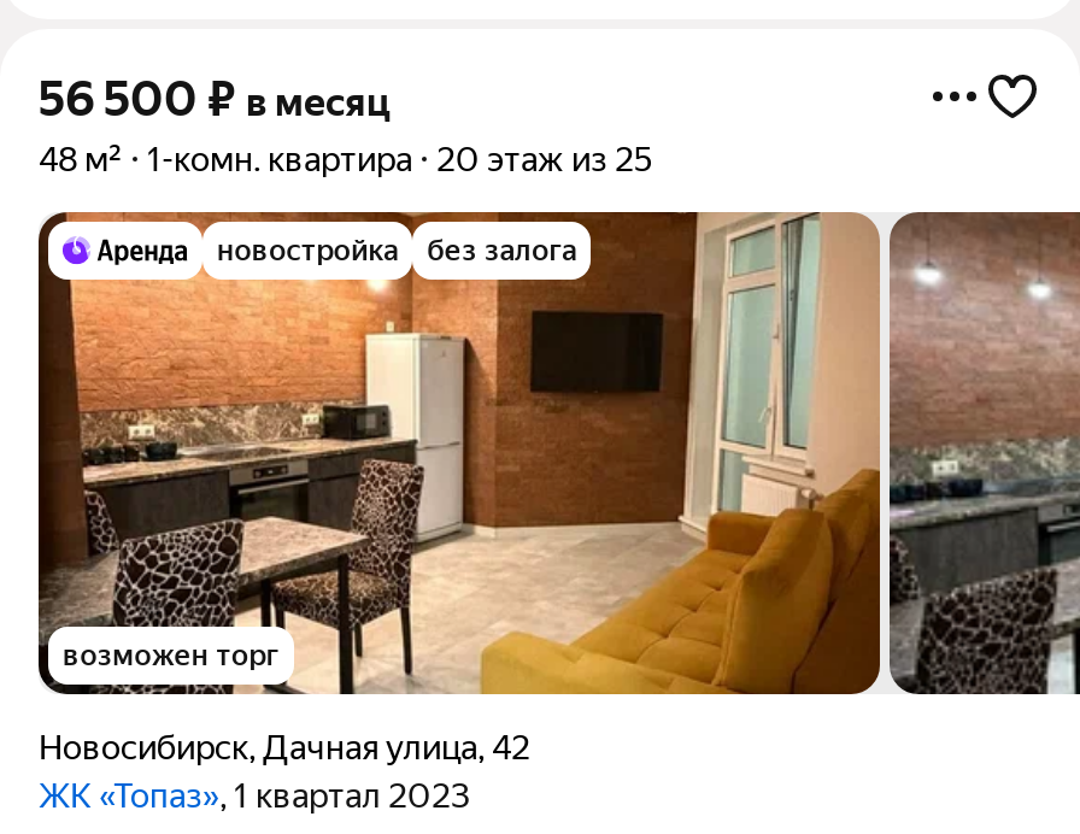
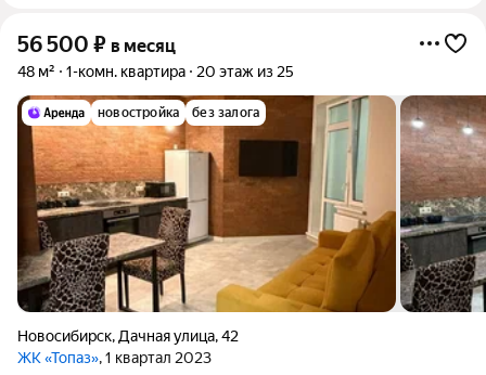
- возможен торг
